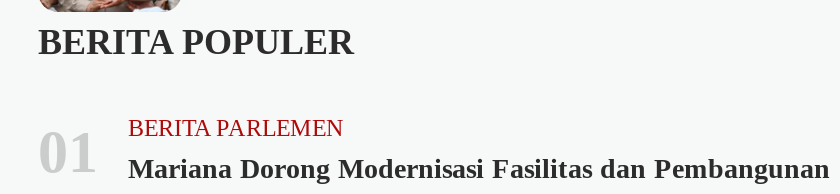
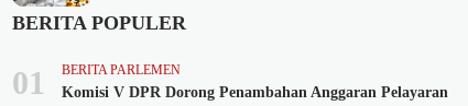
- Mariana Dorong Modernisasi Fasilitas dan Pembangunan
+ Komisi V DPR Dorong Penambahan Anggaran Pelayaran
